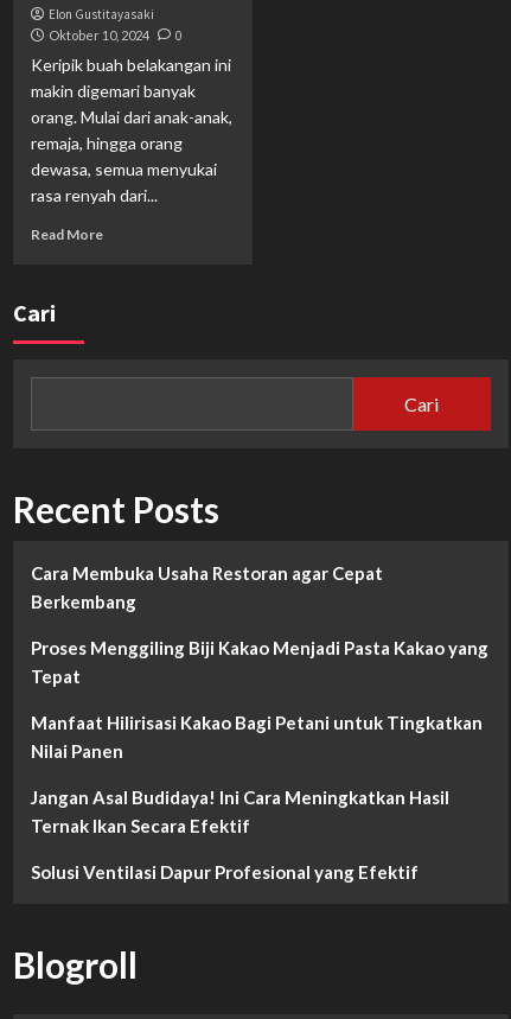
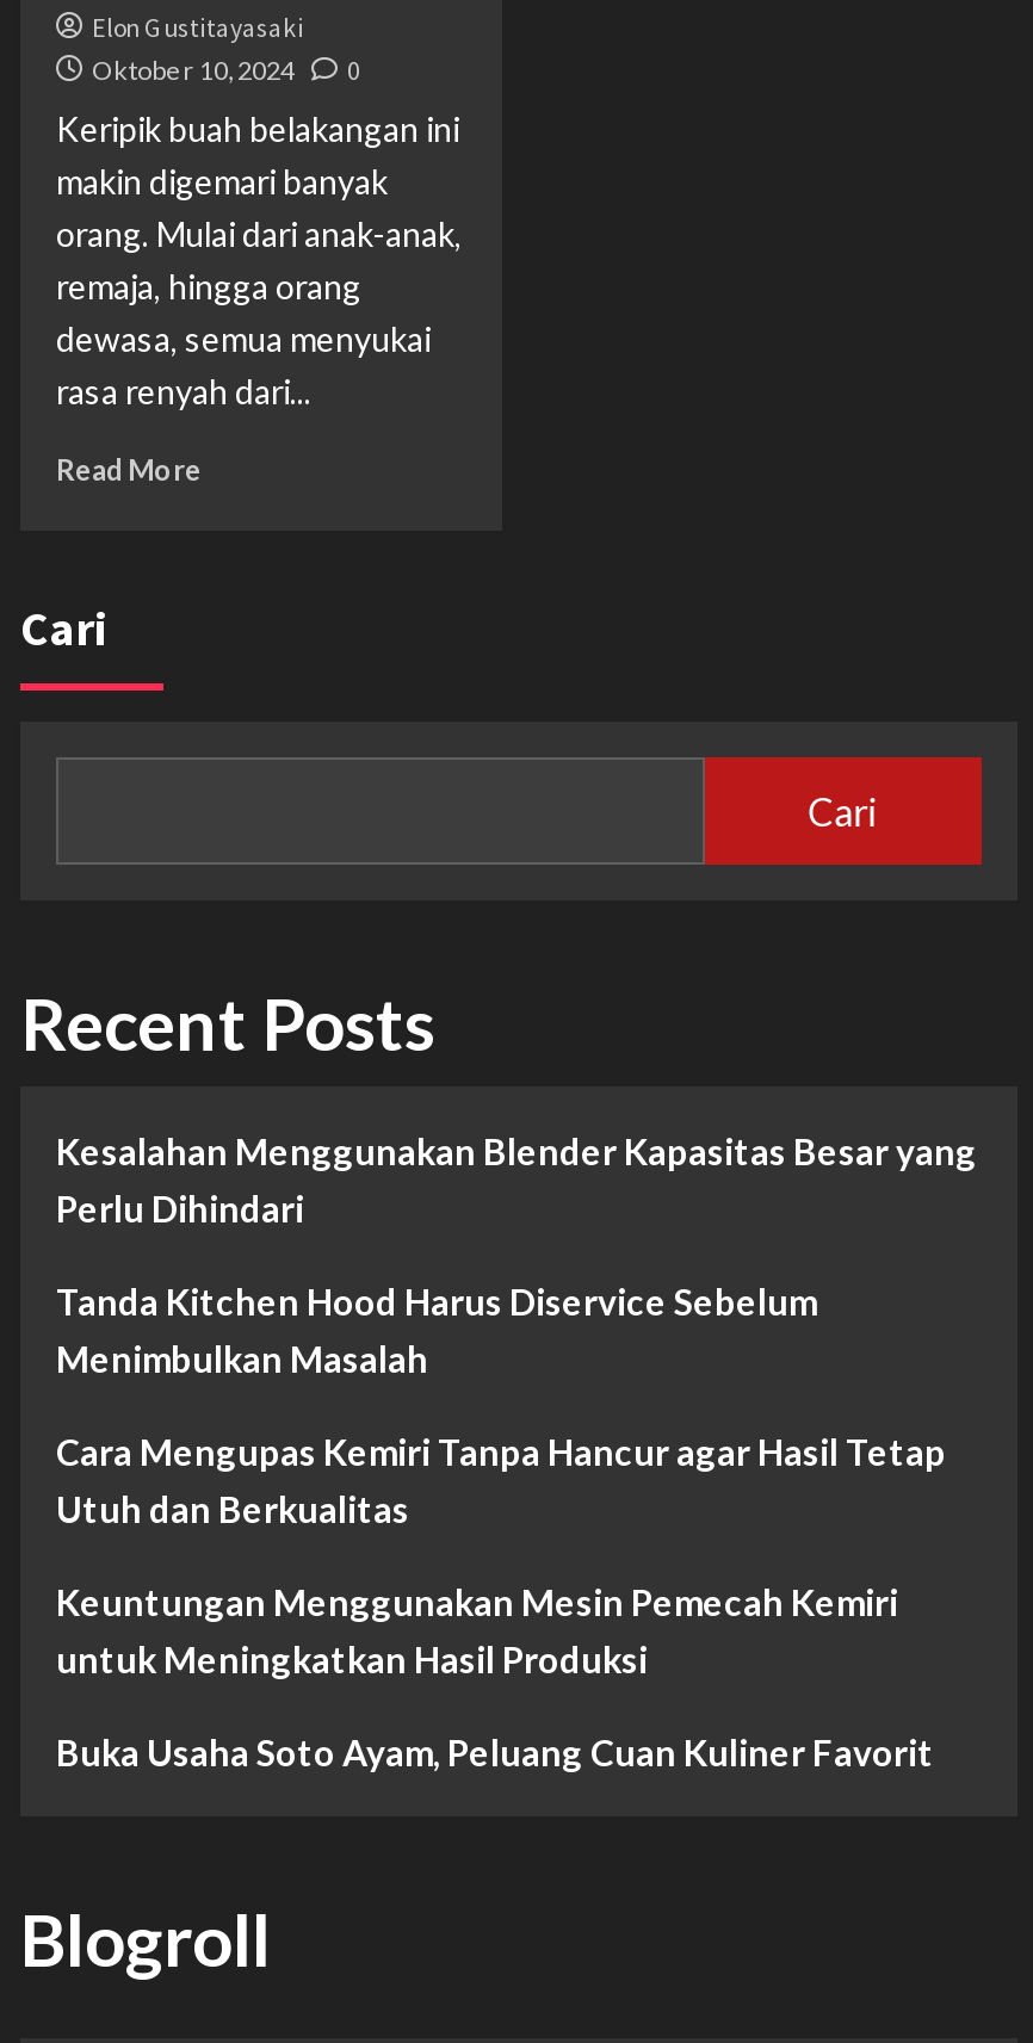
- Cara Membuka Usaha Restoran agar Cepat
- Berkembang
+ Kesalahan Menggunakan Blender Kapasitas Besar yang
+ Perlu Dihindari

- Proses Menggiling Biji Kakao Menjadi Pasta Kakao yang
- Tepat
+ Tanda Kitchen Hood Harus Diservice Sebelum
+ Menimbulkan Masalah

- Manfaat Hilirisasi Kakao Bagi Petani untuk Tingkatkan
- Nilai Panen
+ Cara Mengupas Kemiri Tanpa Hancur agar Hasil Tetap
+ Utuh dan Berkualitas

- Jangan Asal Budidaya! Ini Cara Meningkatkan Hasil
- Ternak Ikan Secara Efektif
+ Keuntungan Menggunakan Mesin Pemecah Kemiri
+ untuk Meningkatkan Hasil Produksi

- Solusi Ventilasi Dapur Profesional yang Efektif
+ Buka Usaha Soto Ayam, Peluang Cuan Kuliner Favorit
